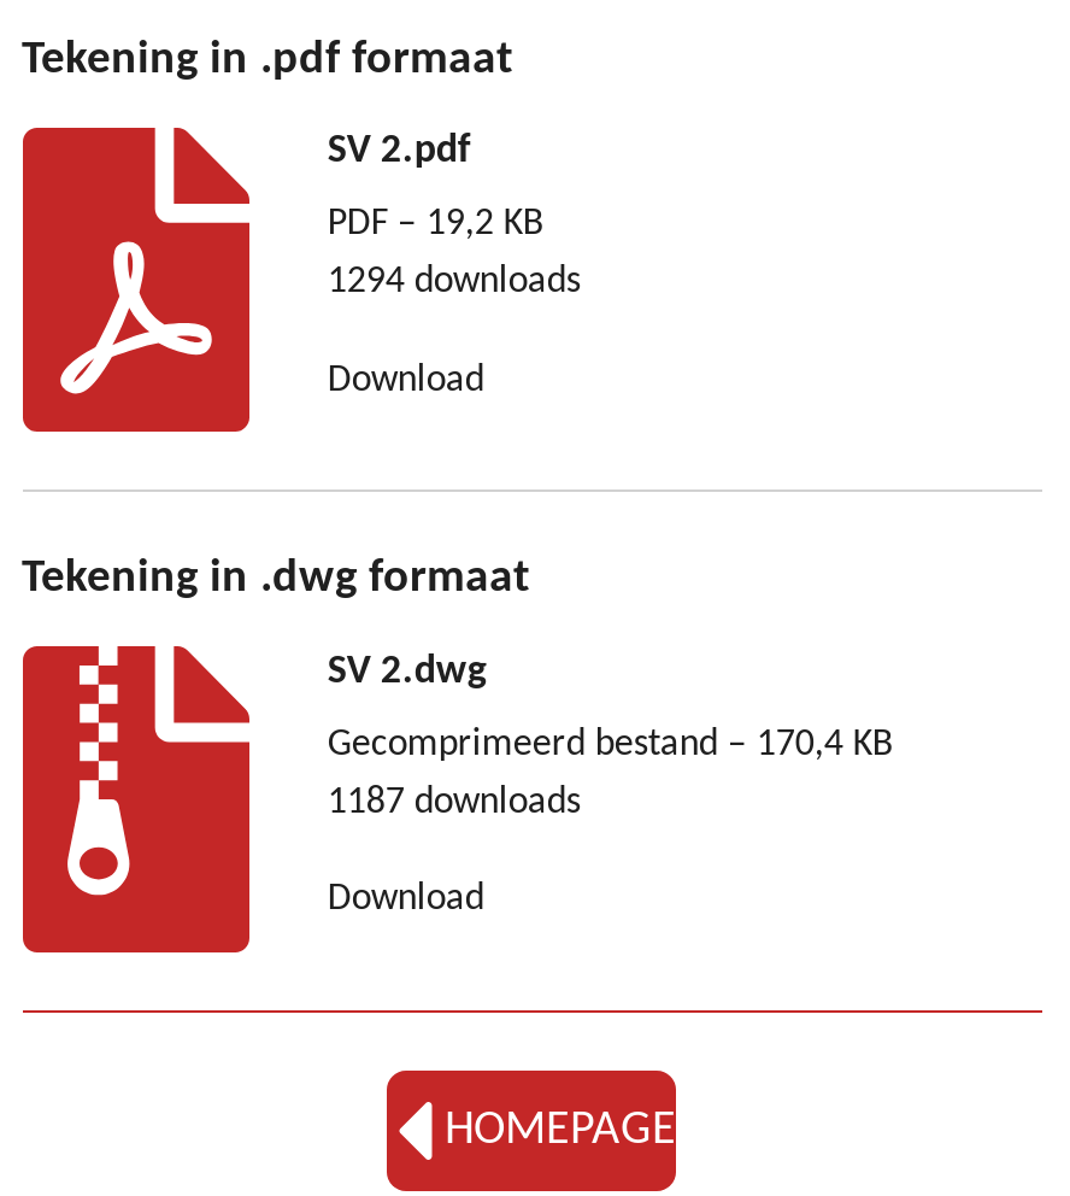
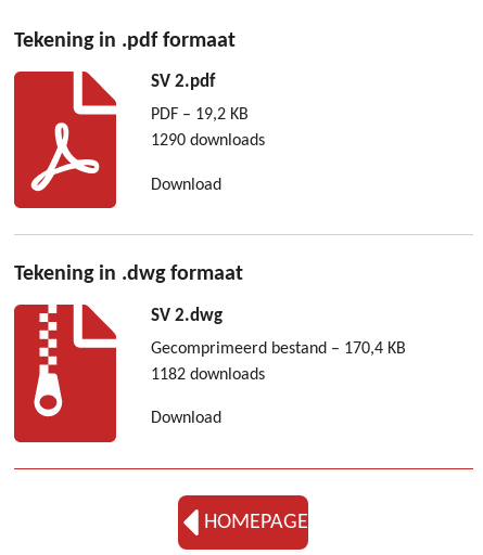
- 1294 downloads
+ 1290 downloads

- 1187 downloads
+ 1182 downloads
